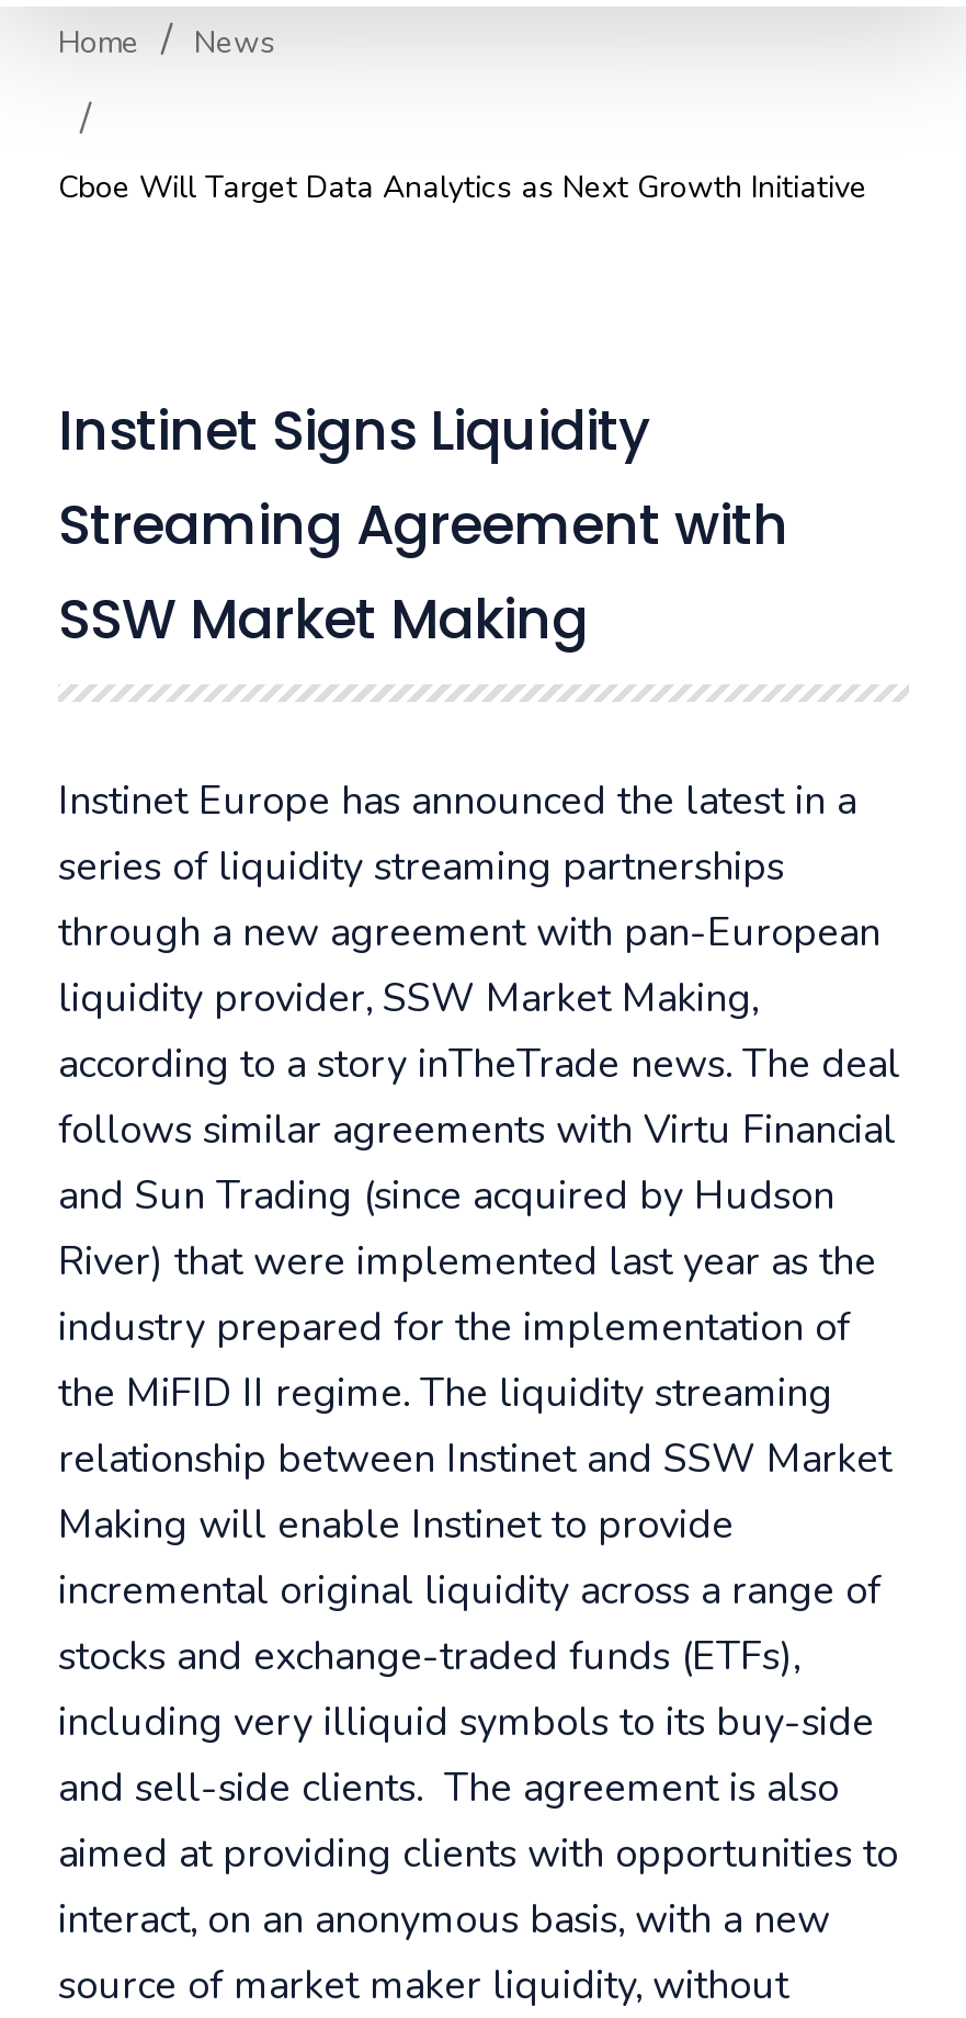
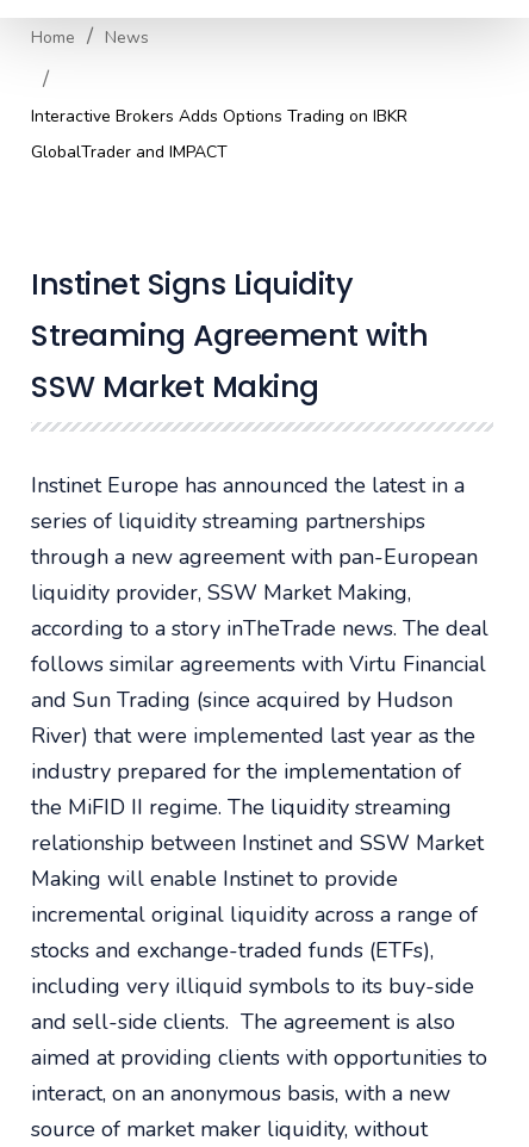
- Cboe Will Target Data Analytics as Next Growth Initiative
+ Interactive Brokers Adds Options Trading on IBKR
+ GlobalTrader and IMPACT
